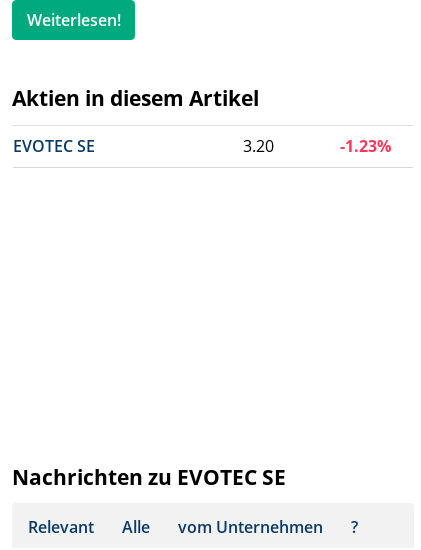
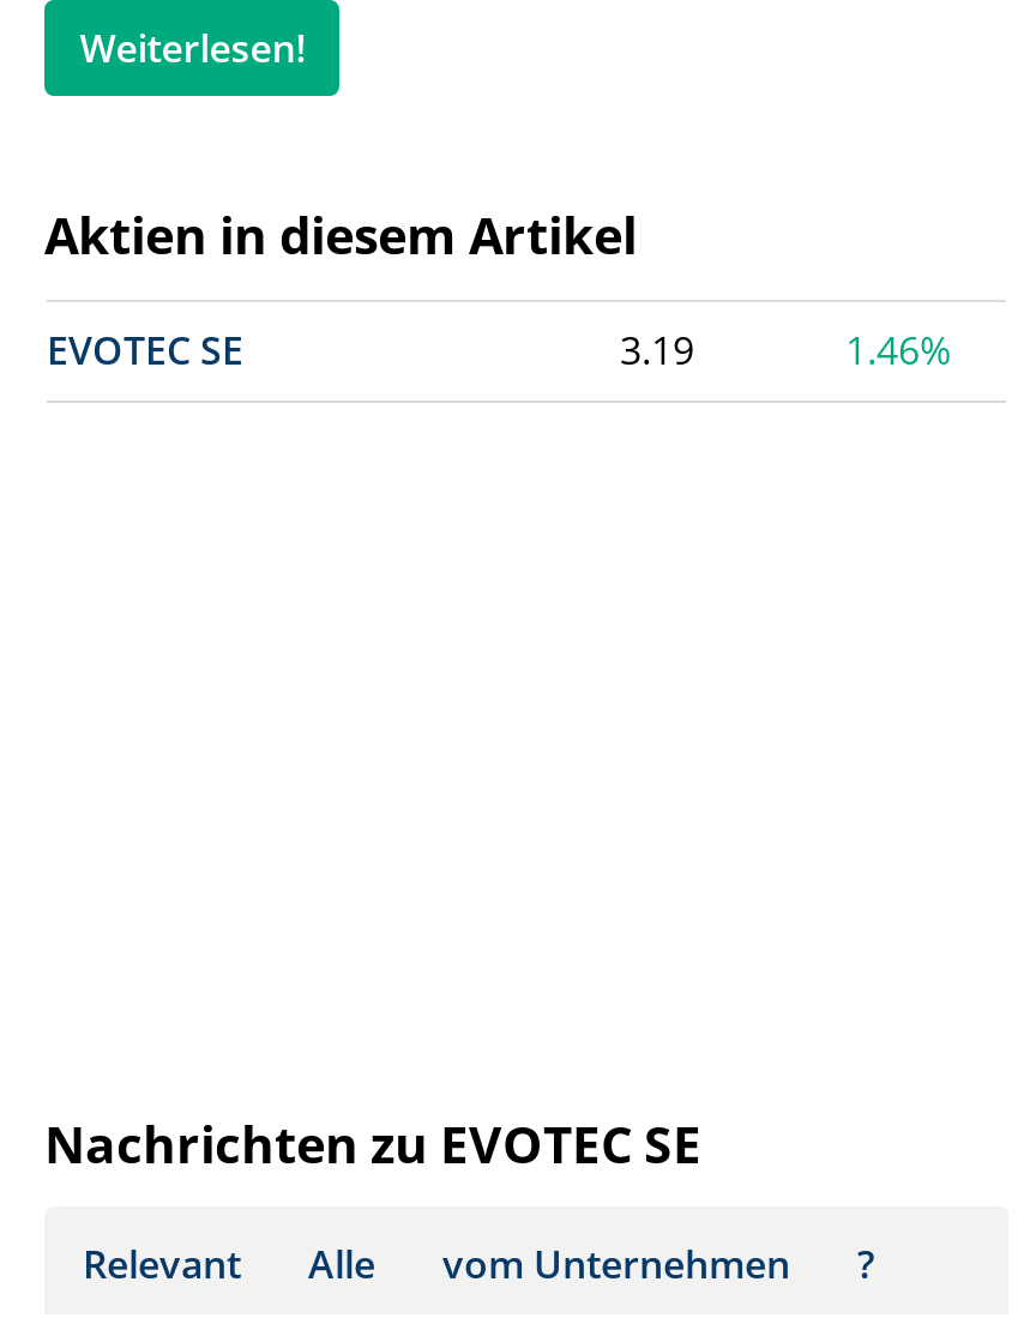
- 3.20
+ 3.19

- -1.23%
+ 1.46%
